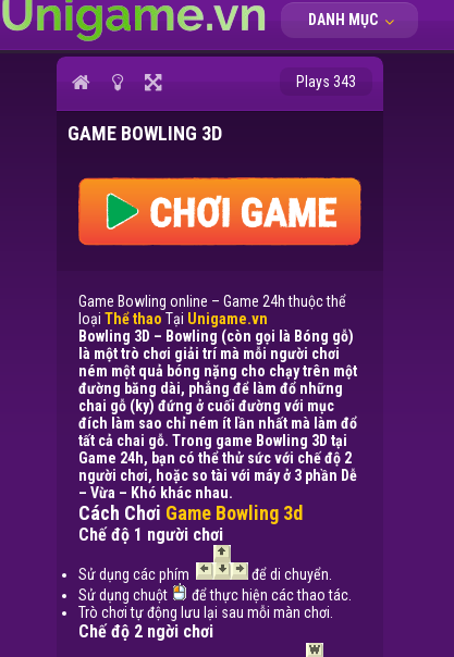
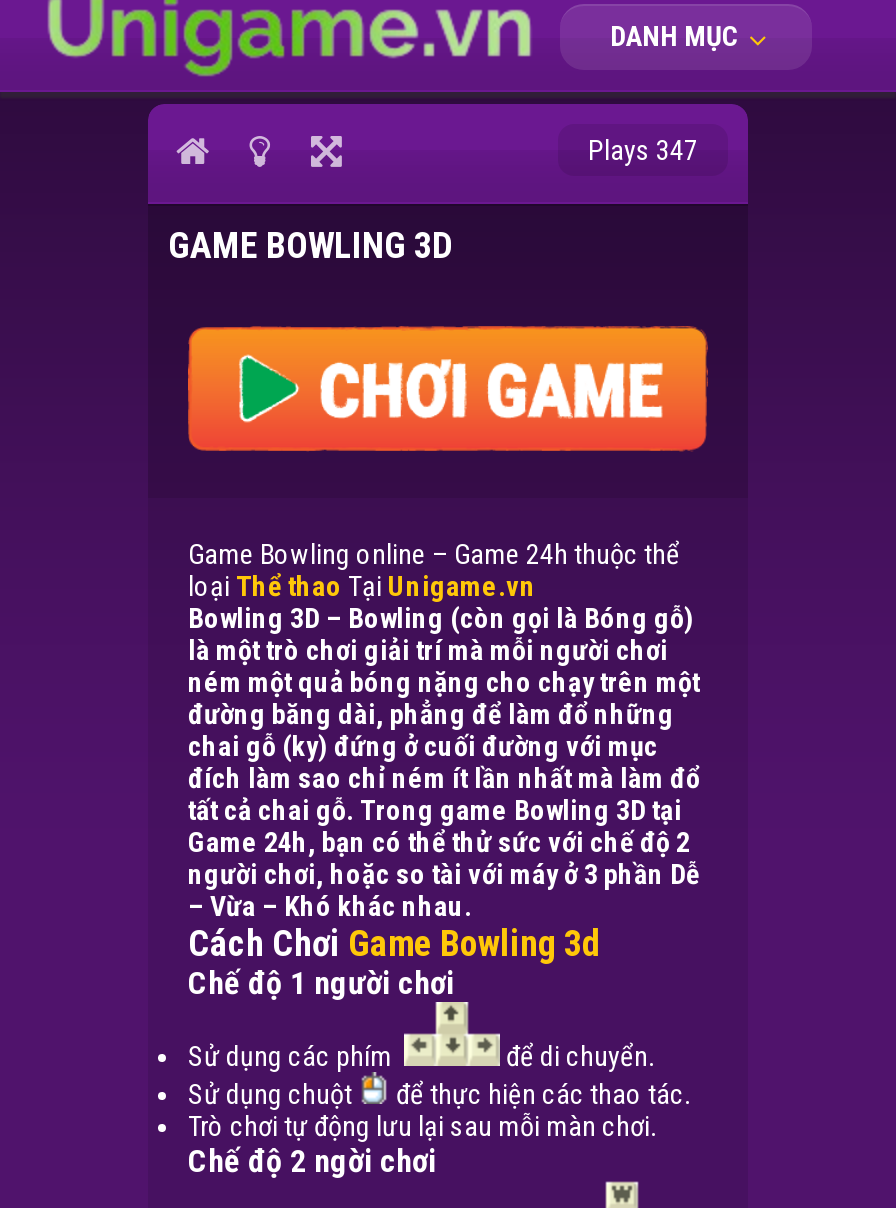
- Plays 343
+ Plays 347
